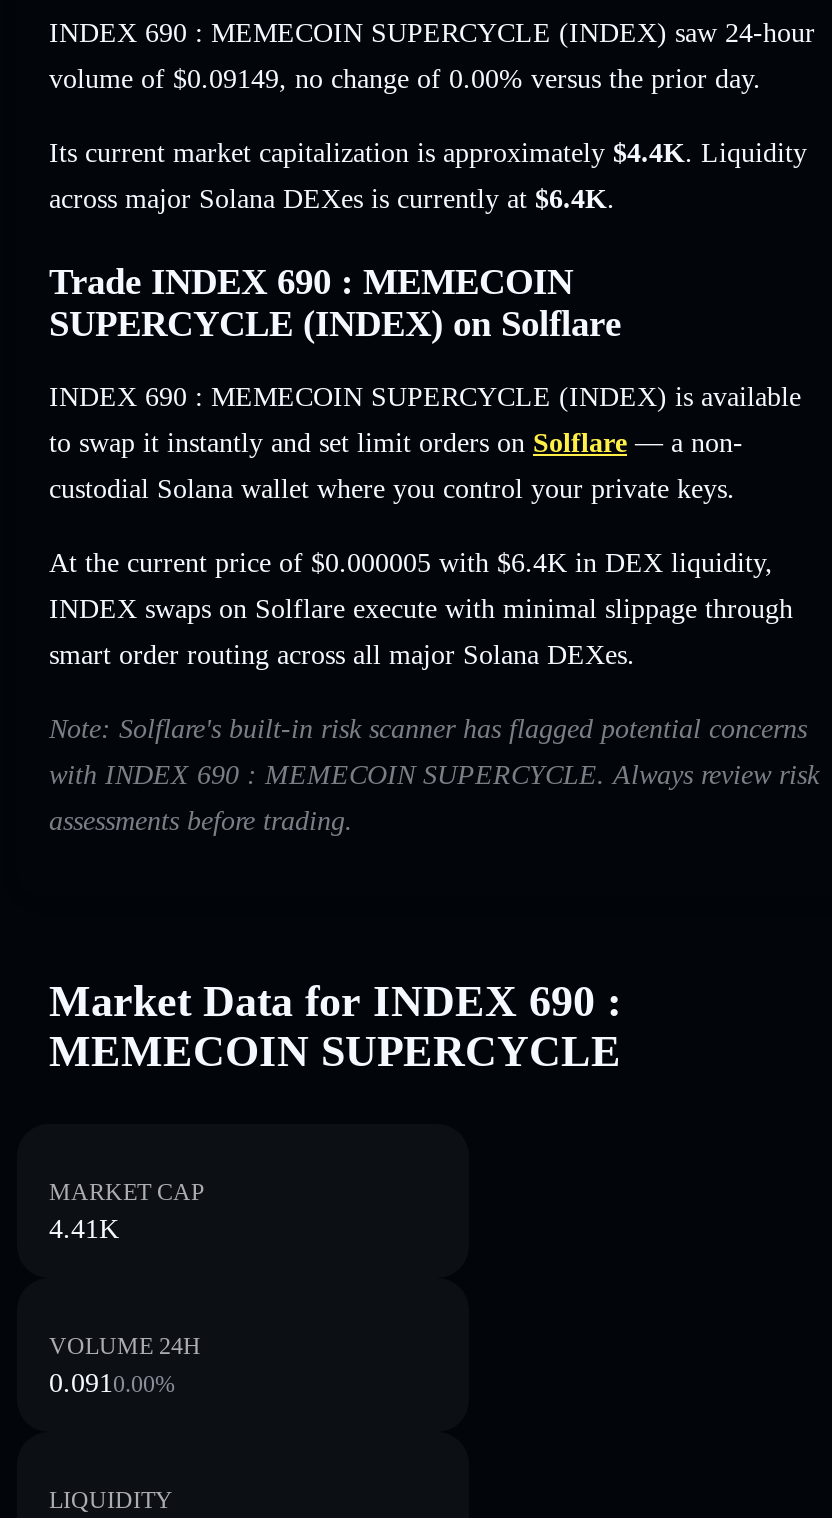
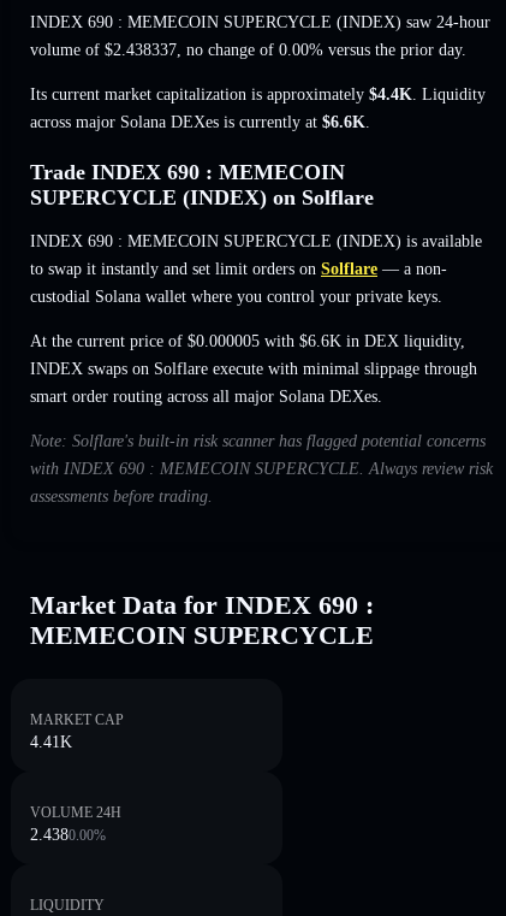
- volume of $0.09149, no change of 0.00% versus the prior day.
+ volume of $2.438337, no change of 0.00% versus the prior day.

- across major Solana DEXes is currently at $6.4K.
+ across major Solana DEXes is currently at $6.6K.

- At the current price of $0.000005 with $6.4K in DEX liquidity,
+ At the current price of $0.000005 with $6.6K in DEX liquidity,

- 0.0910.00%
+ 2.4380.00%
